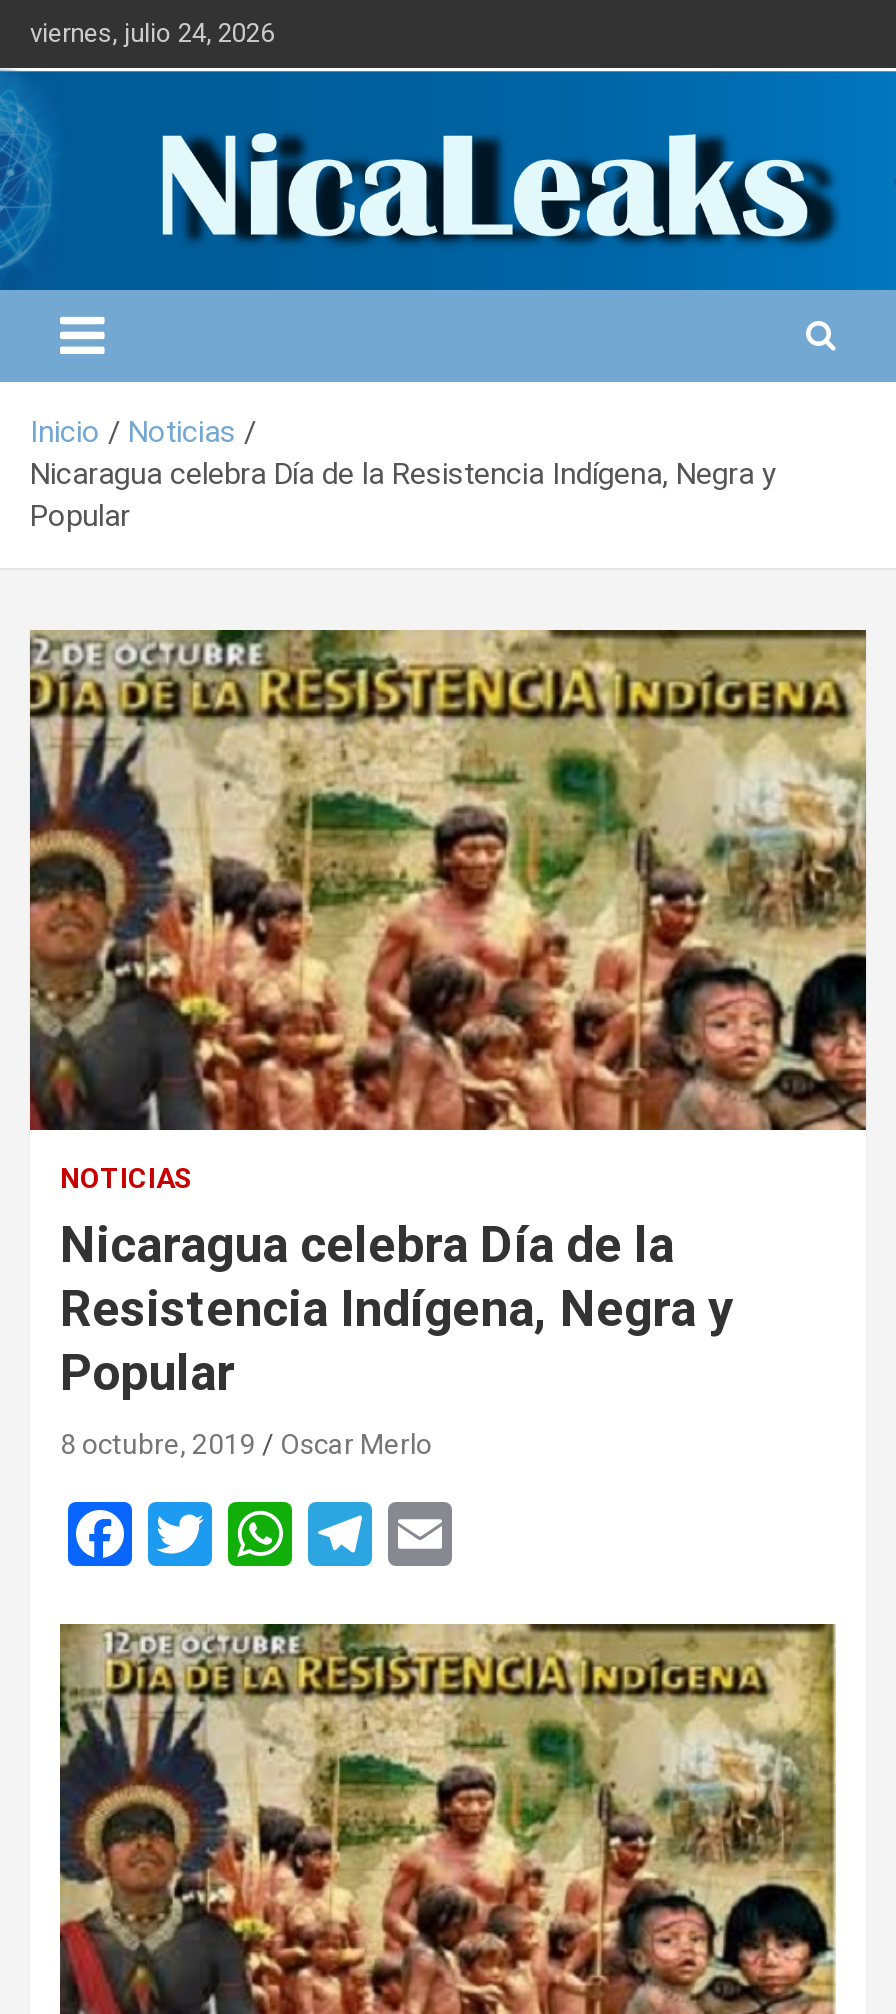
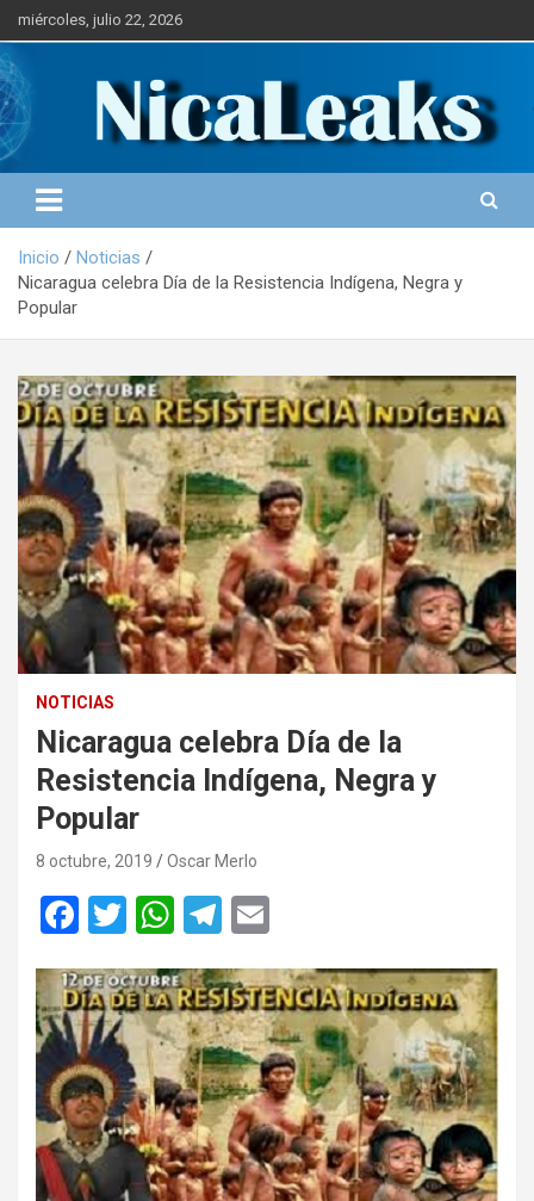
- viernes, julio 24, 2026
+ miércoles, julio 22, 2026
